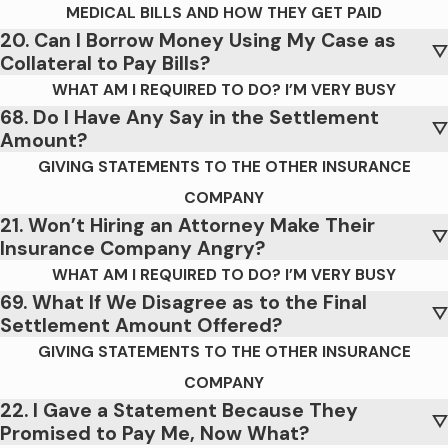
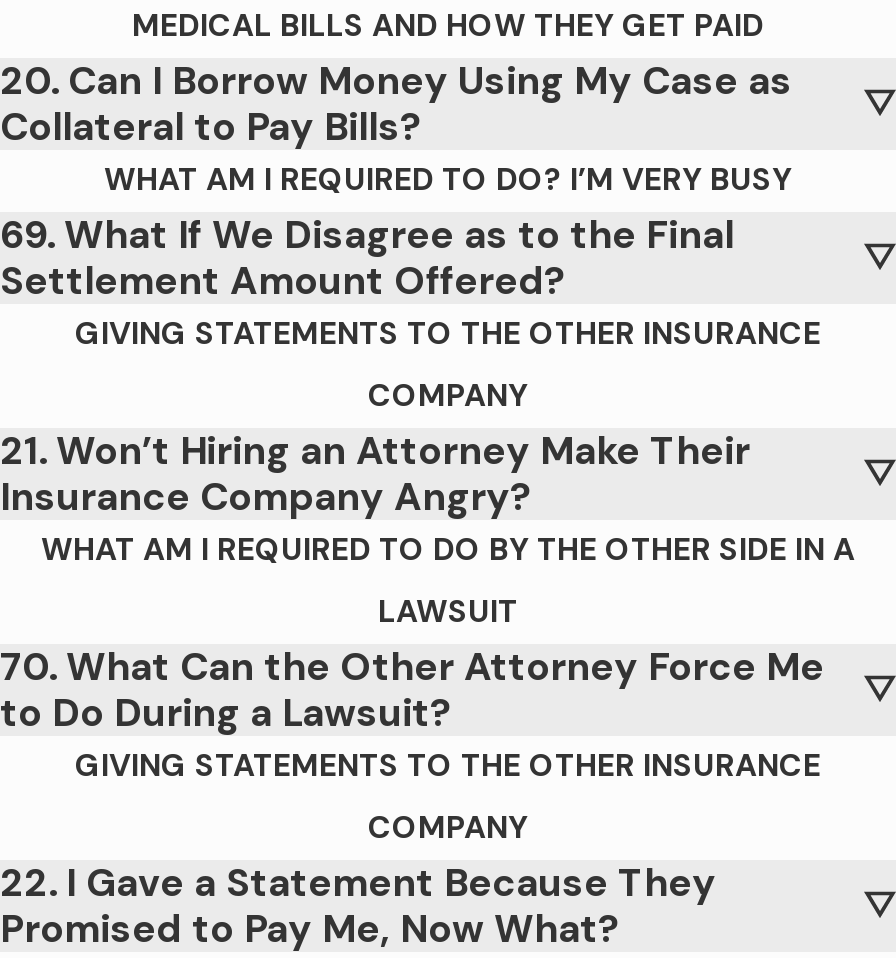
- 68. Do I Have Any Say in the Settlement
- Amount?

- WHAT AM I REQUIRED TO DO? I’M VERY BUSY
+ WHAT AM I REQUIRED TO DO BY THE OTHER SIDE IN A
+ LAWSUIT
+ 70. What Can the Other Attorney Force Me
+ to Do During a Lawsuit?

moved up: 69. What If We Disagree as to the Final | Settlement Amount Offered?
